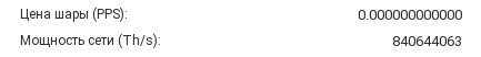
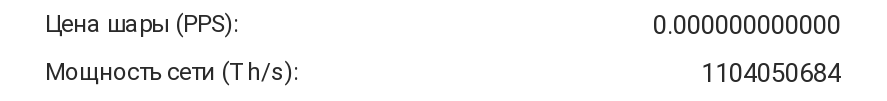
- 840644063
+ 1104050684
